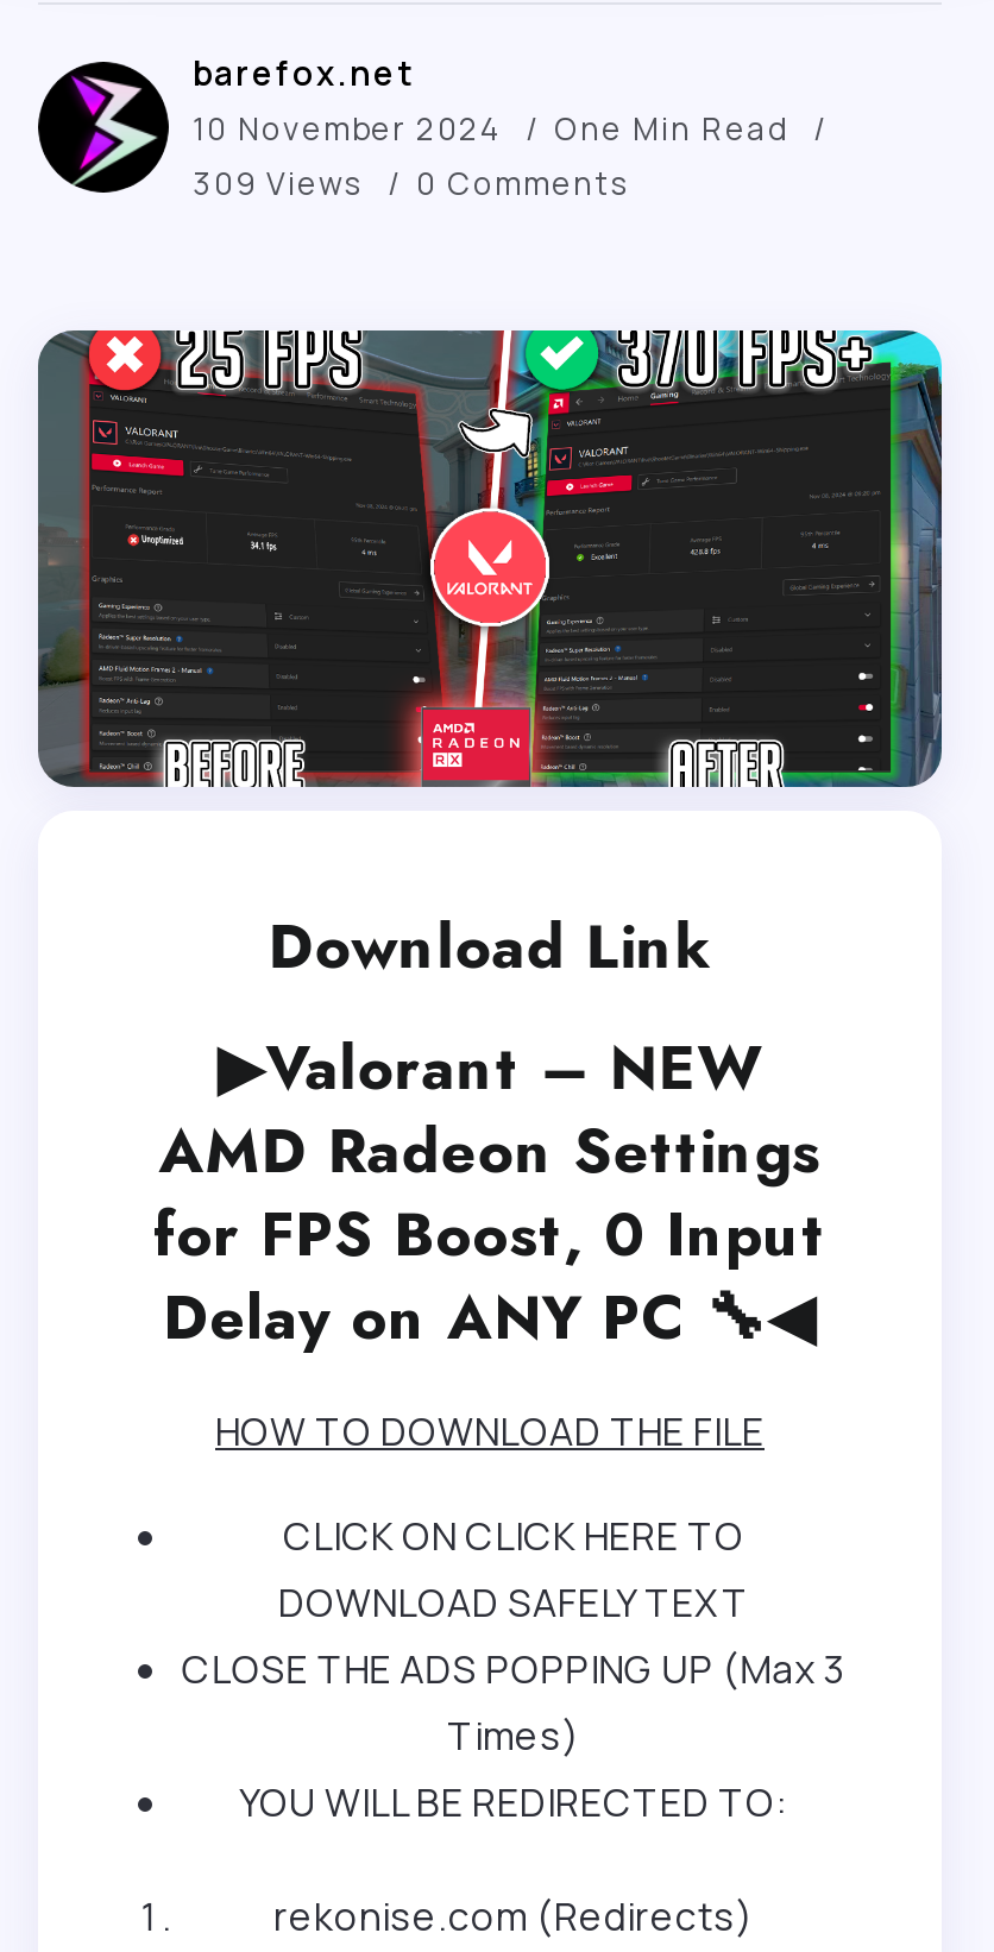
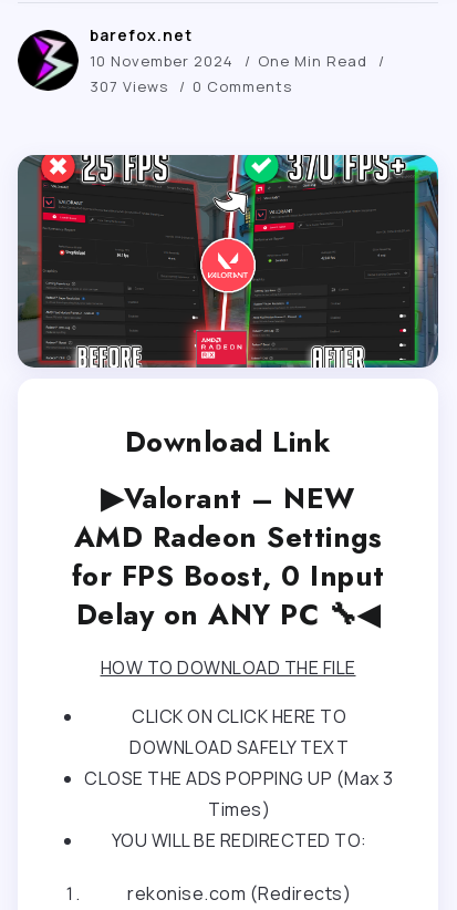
- 309 Views 0 Comments
+ 307 Views 0 Comments
